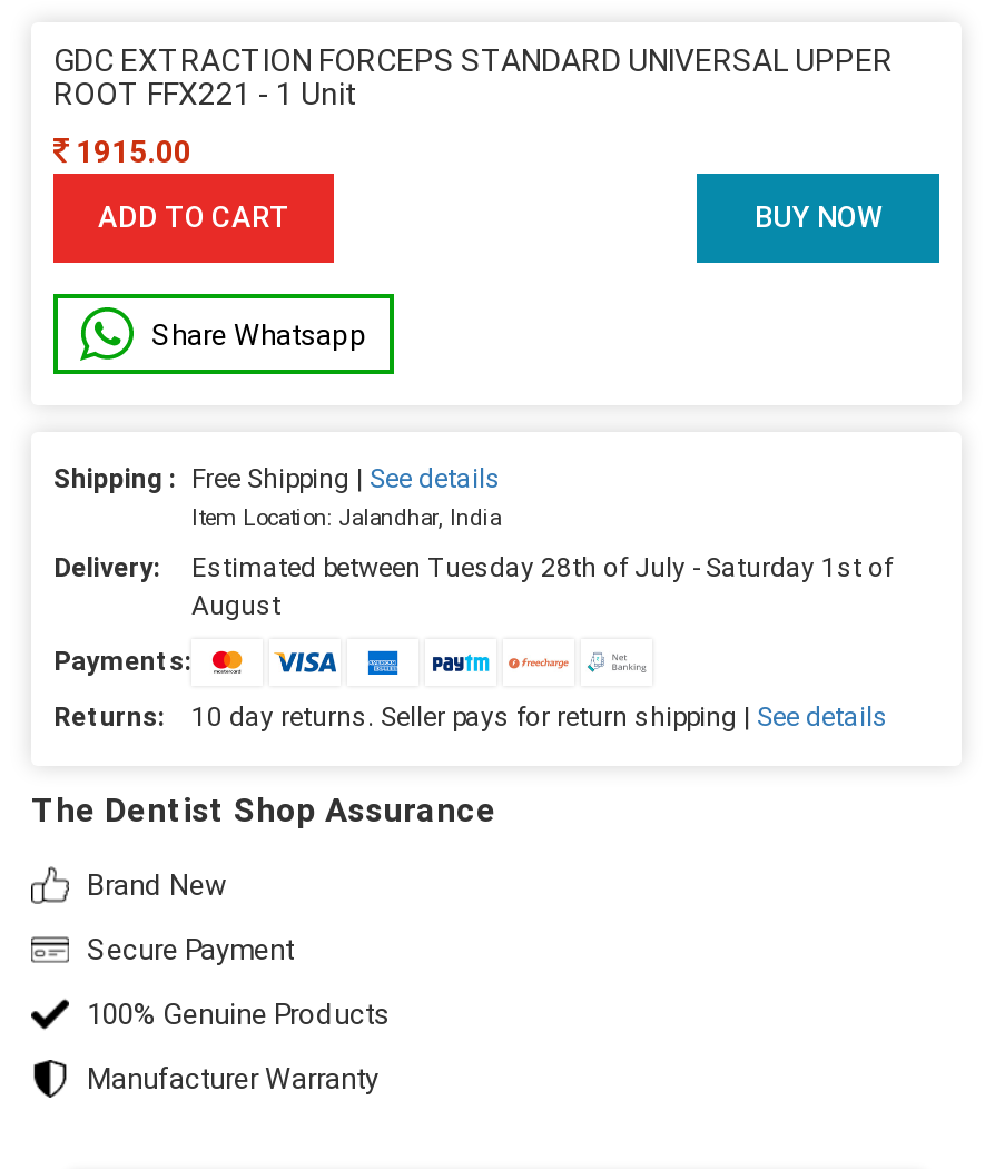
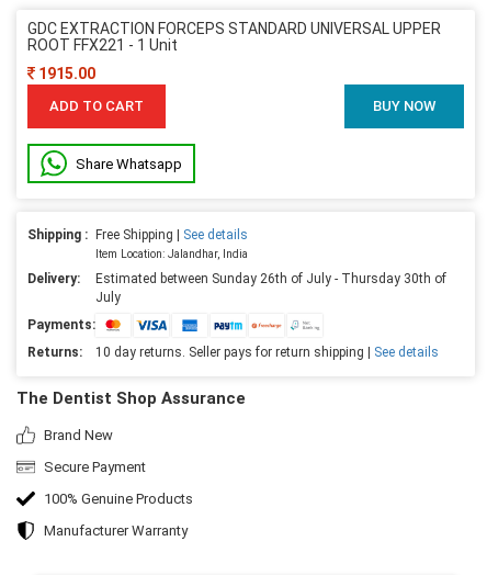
- Estimated between Tuesday 28th of July - Saturday 1st of
- August
+ Estimated between Sunday 26th of July - Thursday 30th of
+ July
